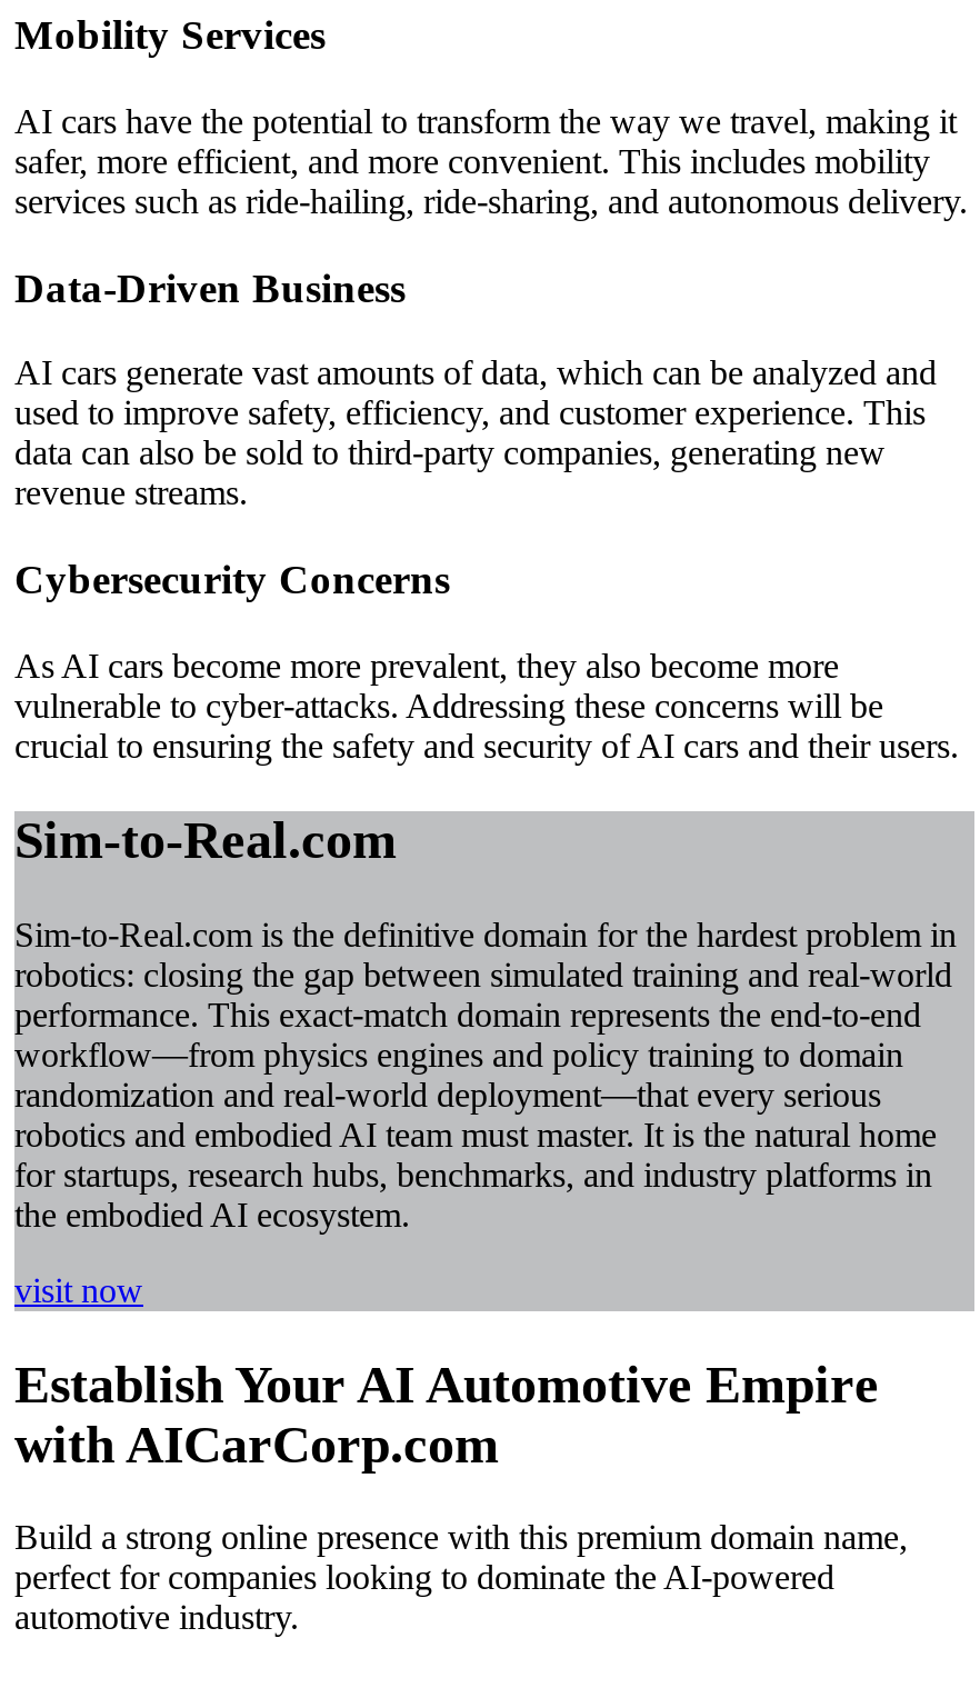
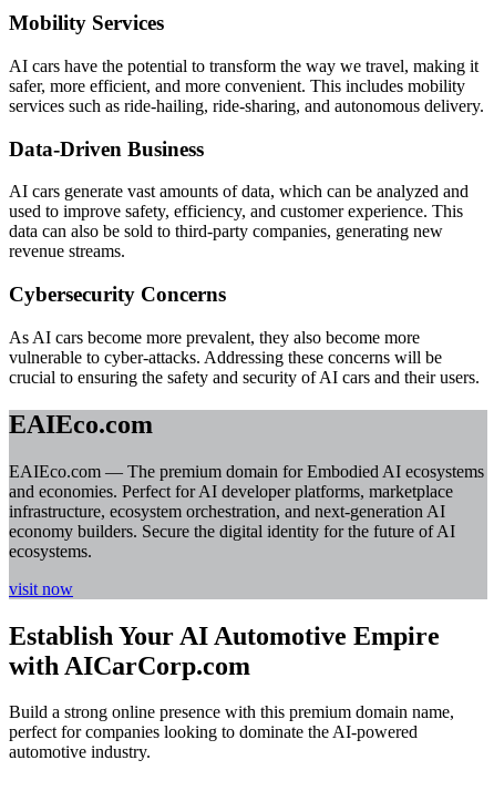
- Sim-to-Real.com
+ EAIEco.com

- Sim-to-Real.com is the definitive domain for the hardest problem in
- robotics: closing the gap between simulated training and real-world
- performance. This exact-match domain represents the end-to-end
- workflow—from physics engines and policy training to domain
- randomization and real-world deployment—that every serious
- robotics and embodied AI team must master. It is the natural home
- for startups, research hubs, benchmarks, and industry platforms in
- the embodied AI ecosystem.
+ EAIEco.com — The premium domain for Embodied AI ecosystems
+ and economies. Perfect for AI developer platforms, marketplace
+ infrastructure, ecosystem orchestration, and next‑generation AI
+ economy builders. Secure the digital identity for the future of AI
+ ecosystems.
